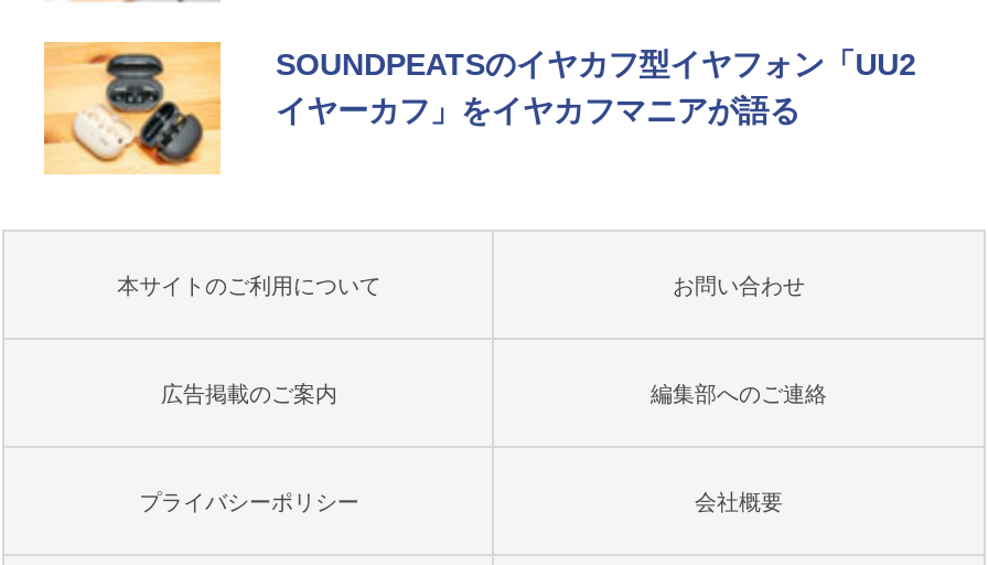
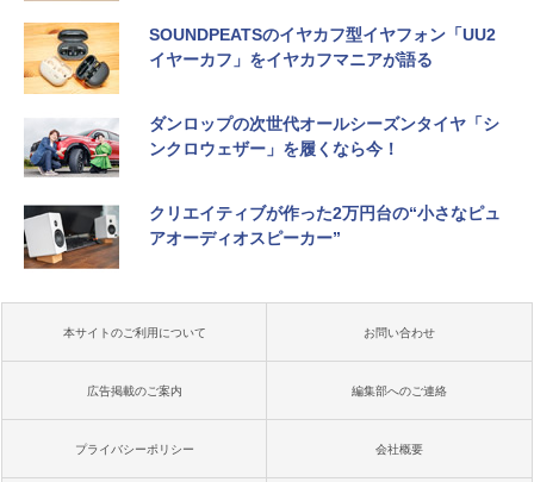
+ [image]
+ ダンロップの次世代オールシーズンタイヤ「シ
+ ンクロウェザー」を履くなら今！
+ クリエイティブが作った2万円台の“小さなピュ
+ アオーディオスピーカー”

+ [image]
